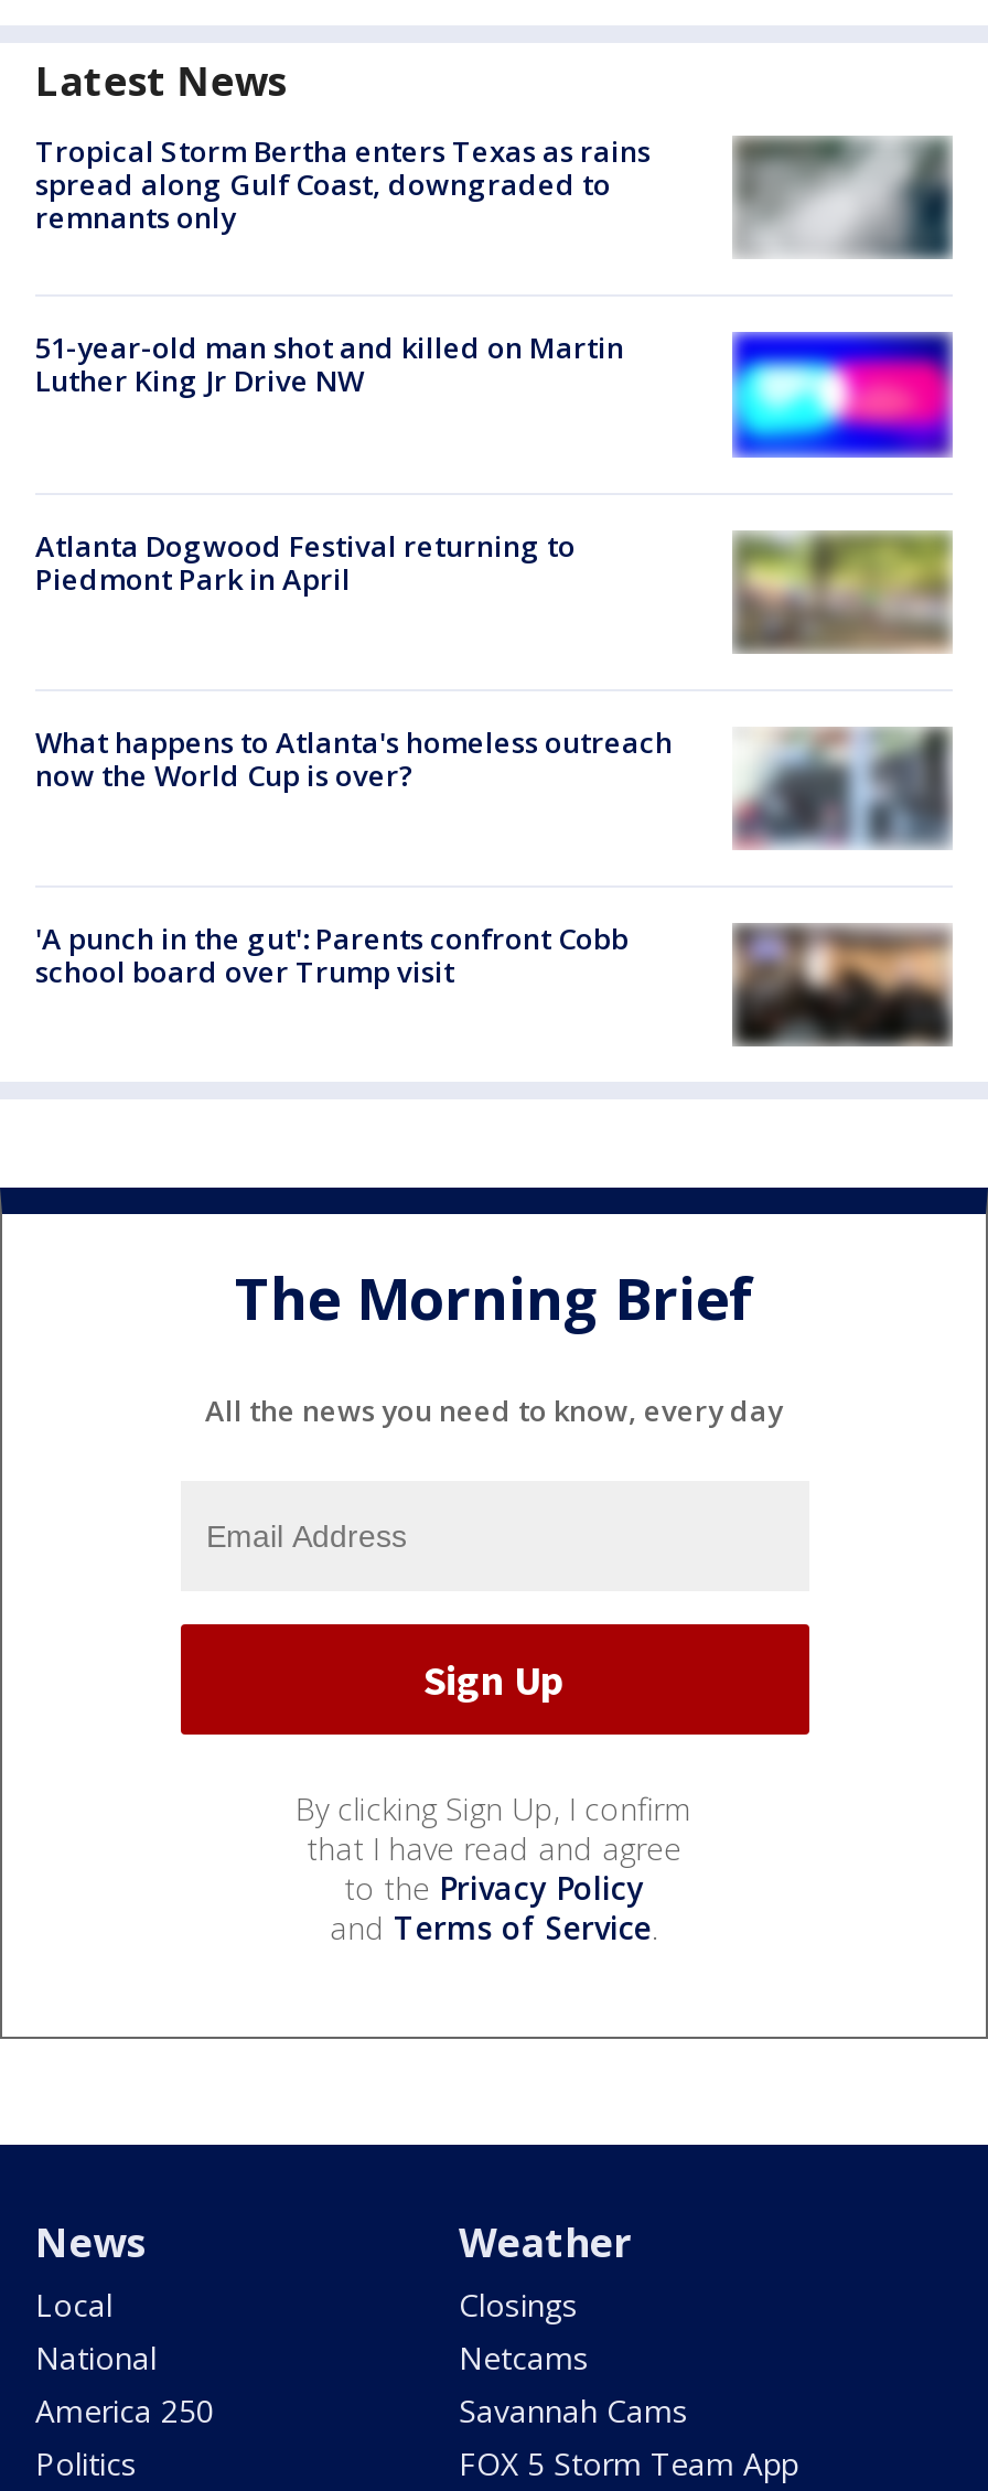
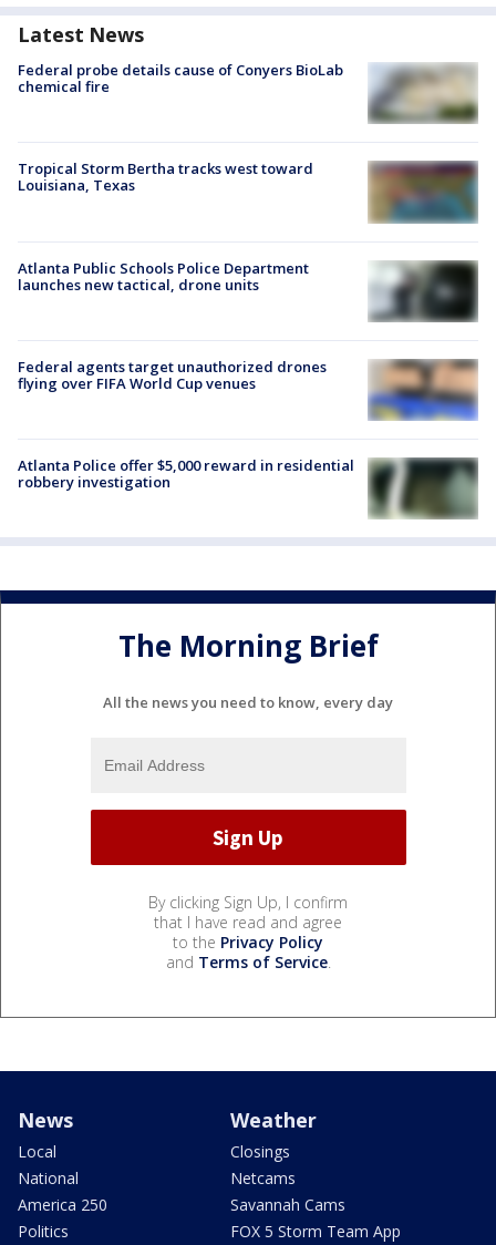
- [image]
- Tropical Storm Bertha enters Texas as rains
- spread along Gulf Coast, downgraded to
- remnants only
+ [image]
+ Federal probe details cause of Conyers BioLab
+ chemical fire

- 51-year-old man shot and killed on Martin
- Luther King Jr Drive NW
+ Tropical Storm Bertha tracks west toward
+ Louisiana, Texas

- [image]
+ [image]

- Atlanta Dogwood Festival returning to
- Piedmont Park in April
+ Atlanta Public Schools Police Department
+ launches new tactical, drone units

- [image]
+ [image]

- [image]
- What happens to Atlanta's homeless outreach
- now the World Cup is over?
+ [image]
+ Federal agents target unauthorized drones
+ flying over FIFA World Cup venues

- 'A punch in the gut': Parents confront Cobb
- school board over Trump visit
+ Atlanta Police offer $5,000 reward in residential
+ robbery investigation

- [image]
+ [image]
